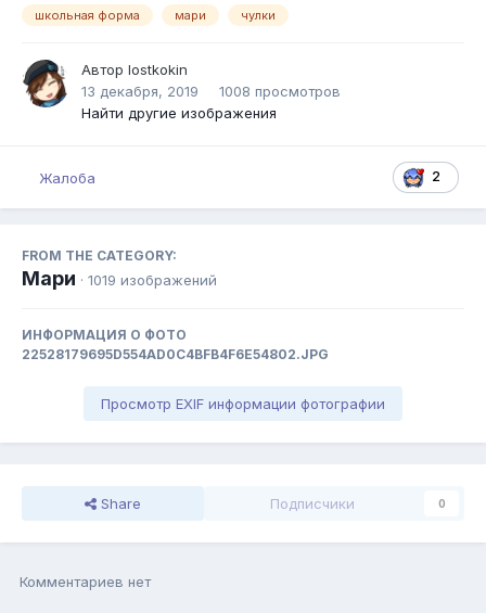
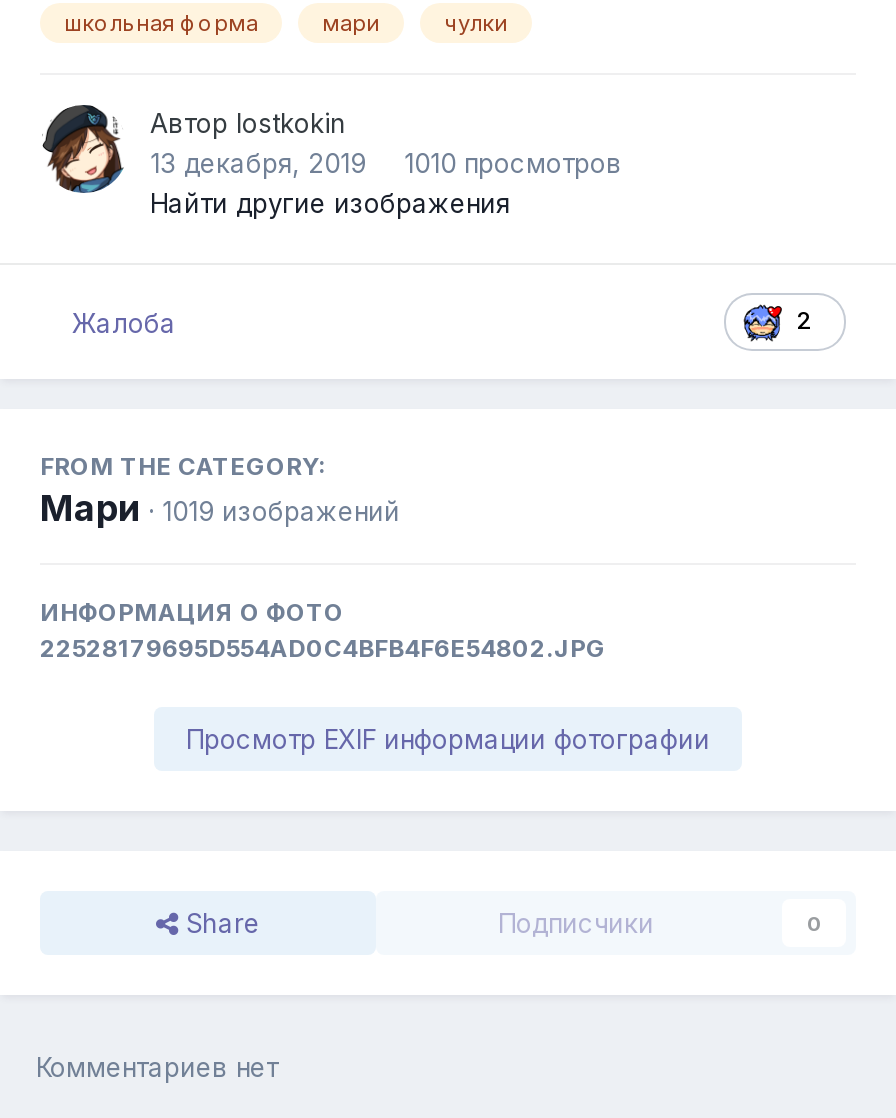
- 13 декабря, 2019 1008 просмотров
+ 13 декабря, 2019 1010 просмотров
